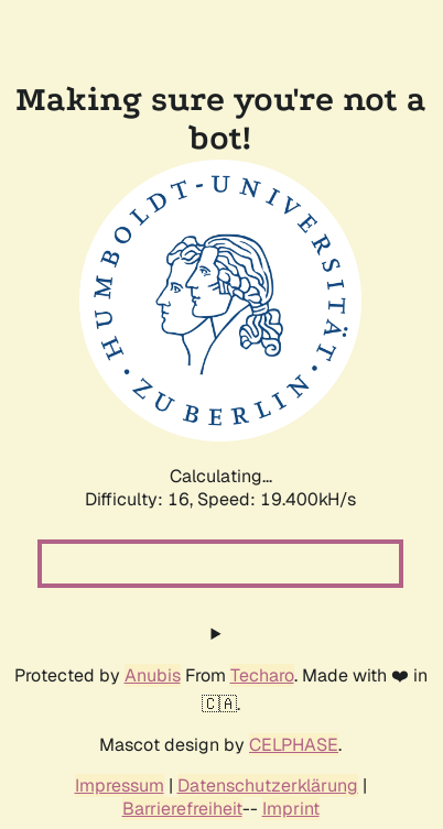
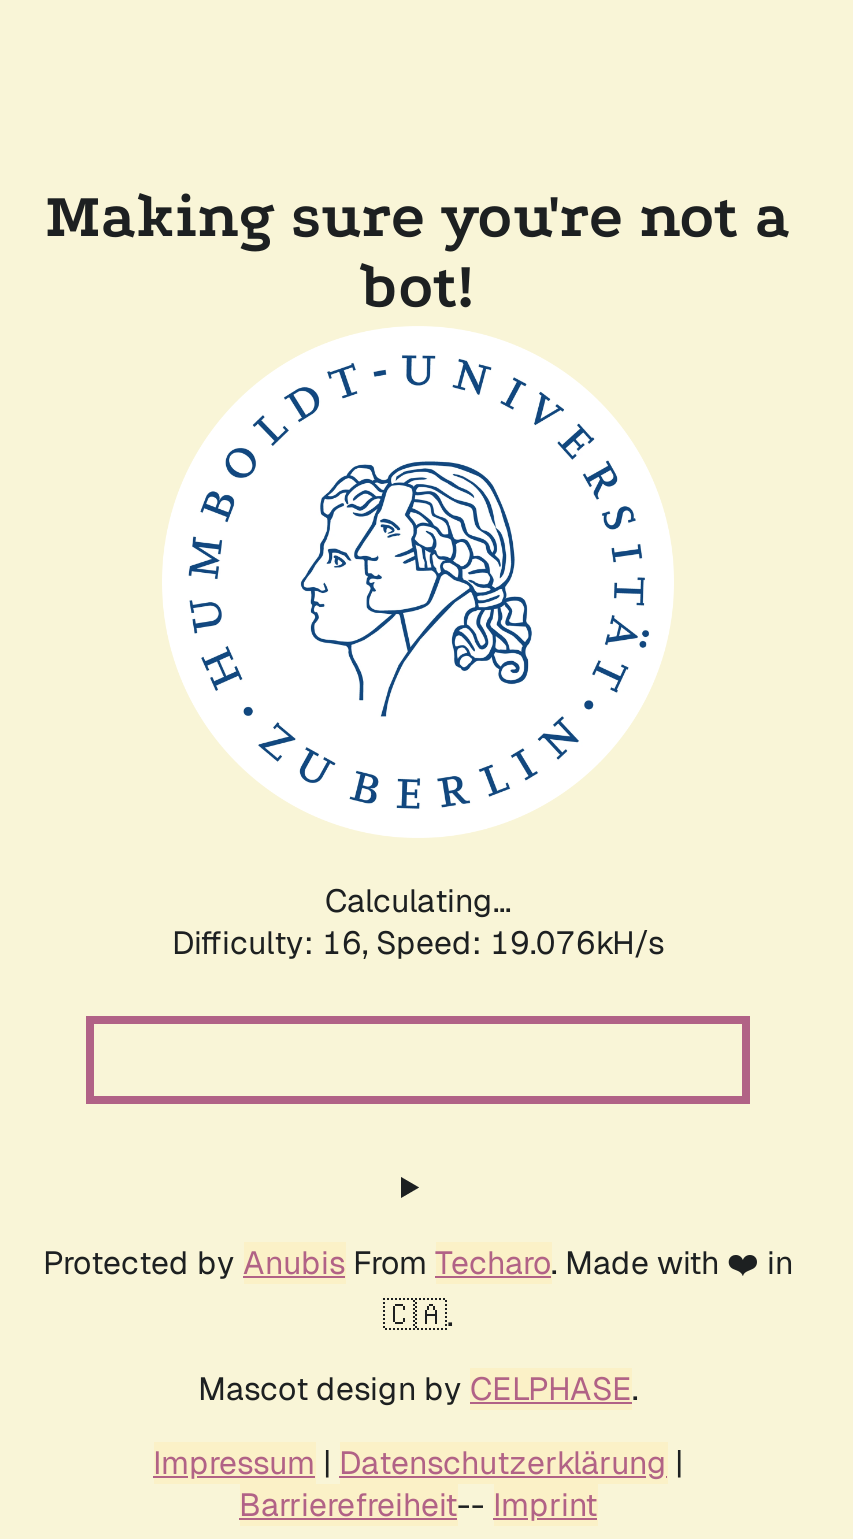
- Difficulty: 16, Speed: 19.400kH/s
+ Difficulty: 16, Speed: 19.076kH/s
